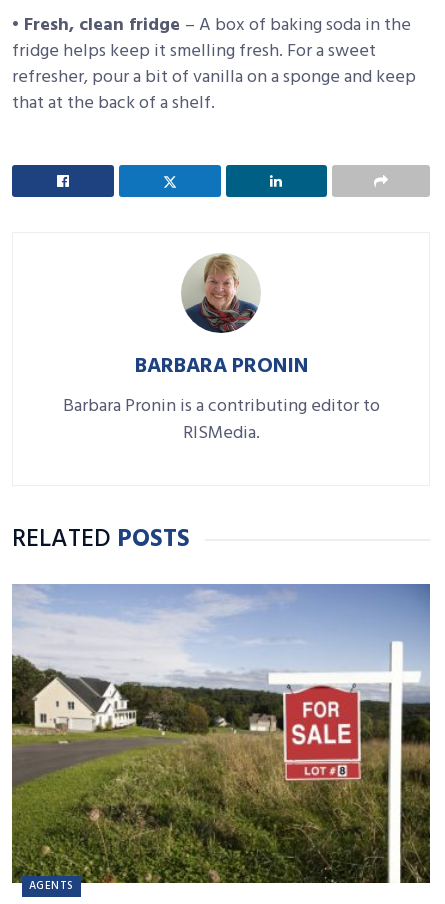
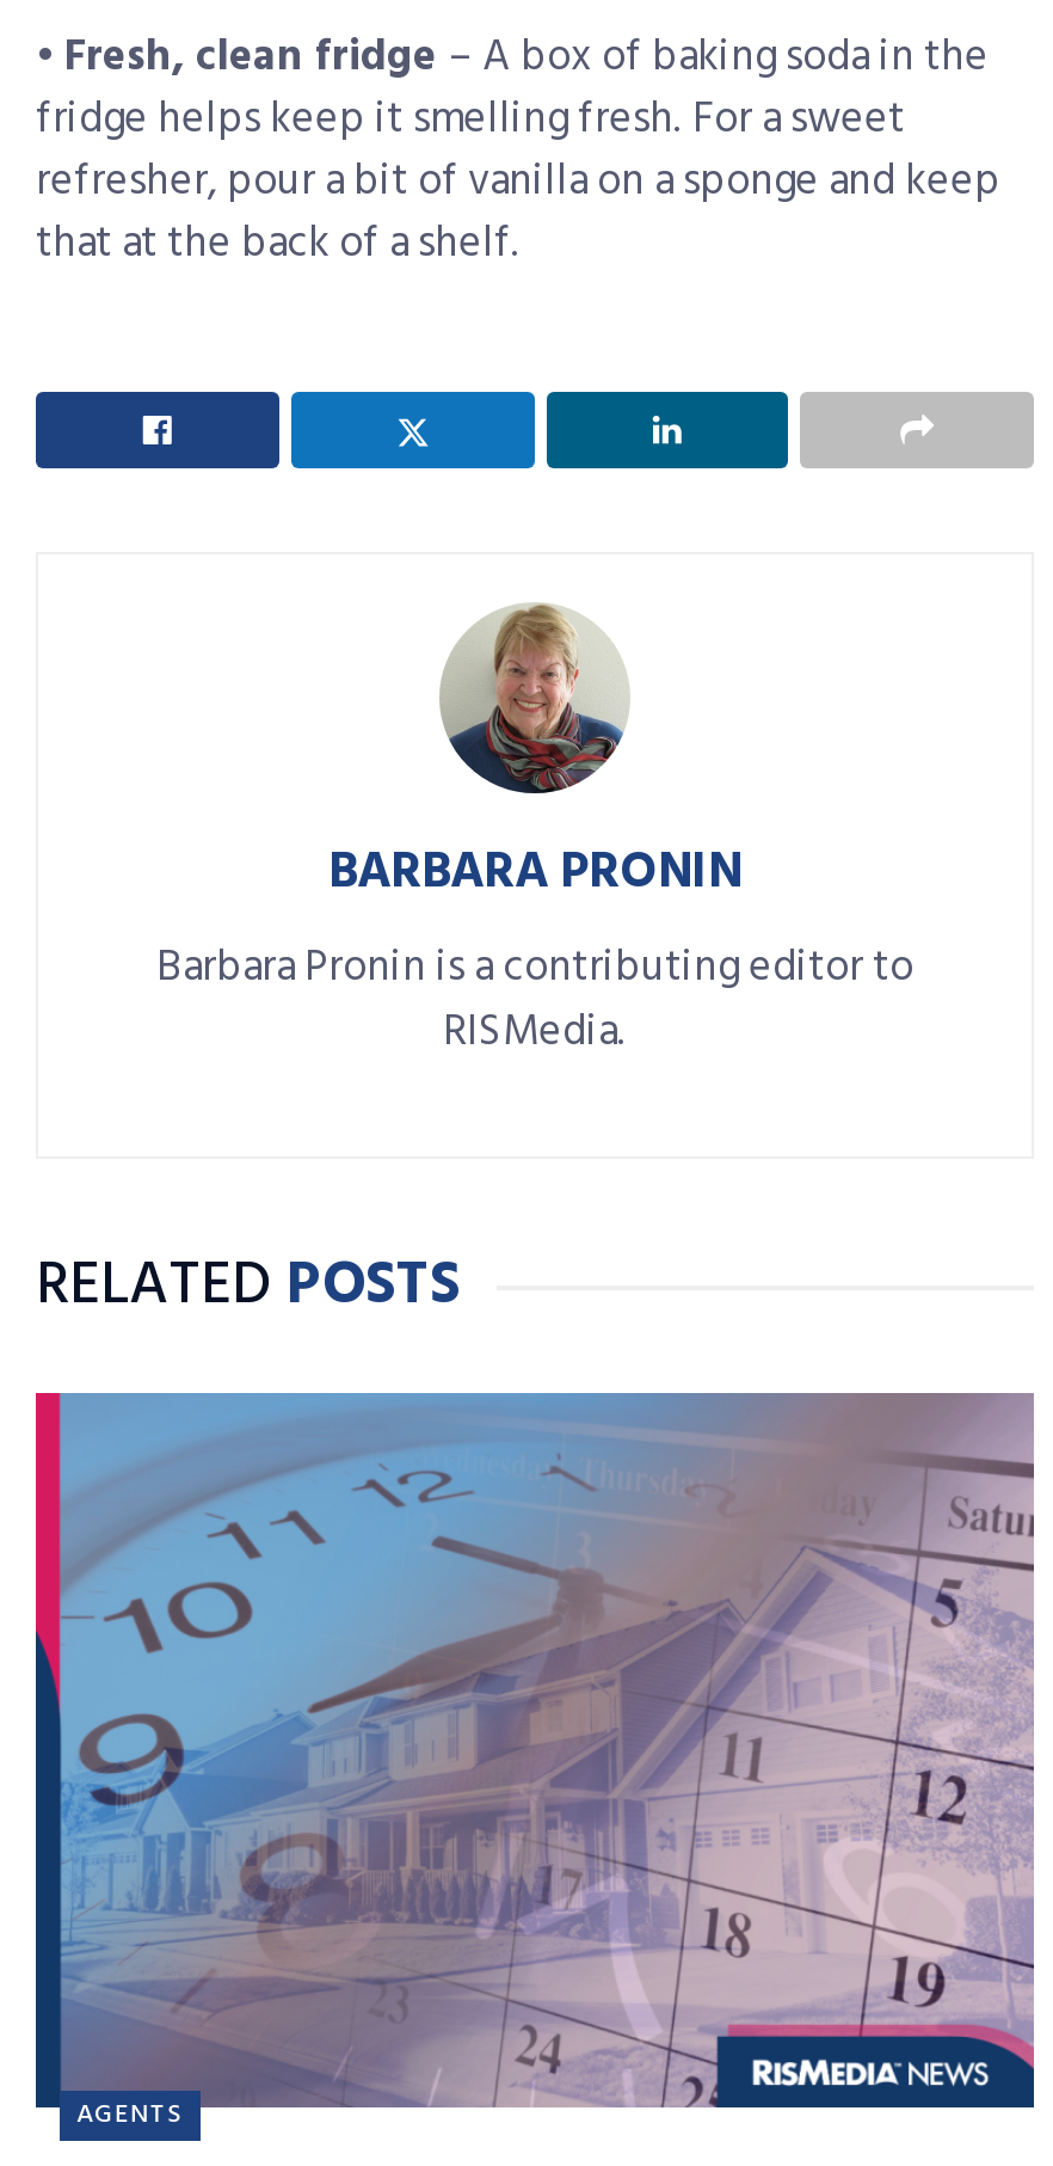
- [image]
+ [image]
